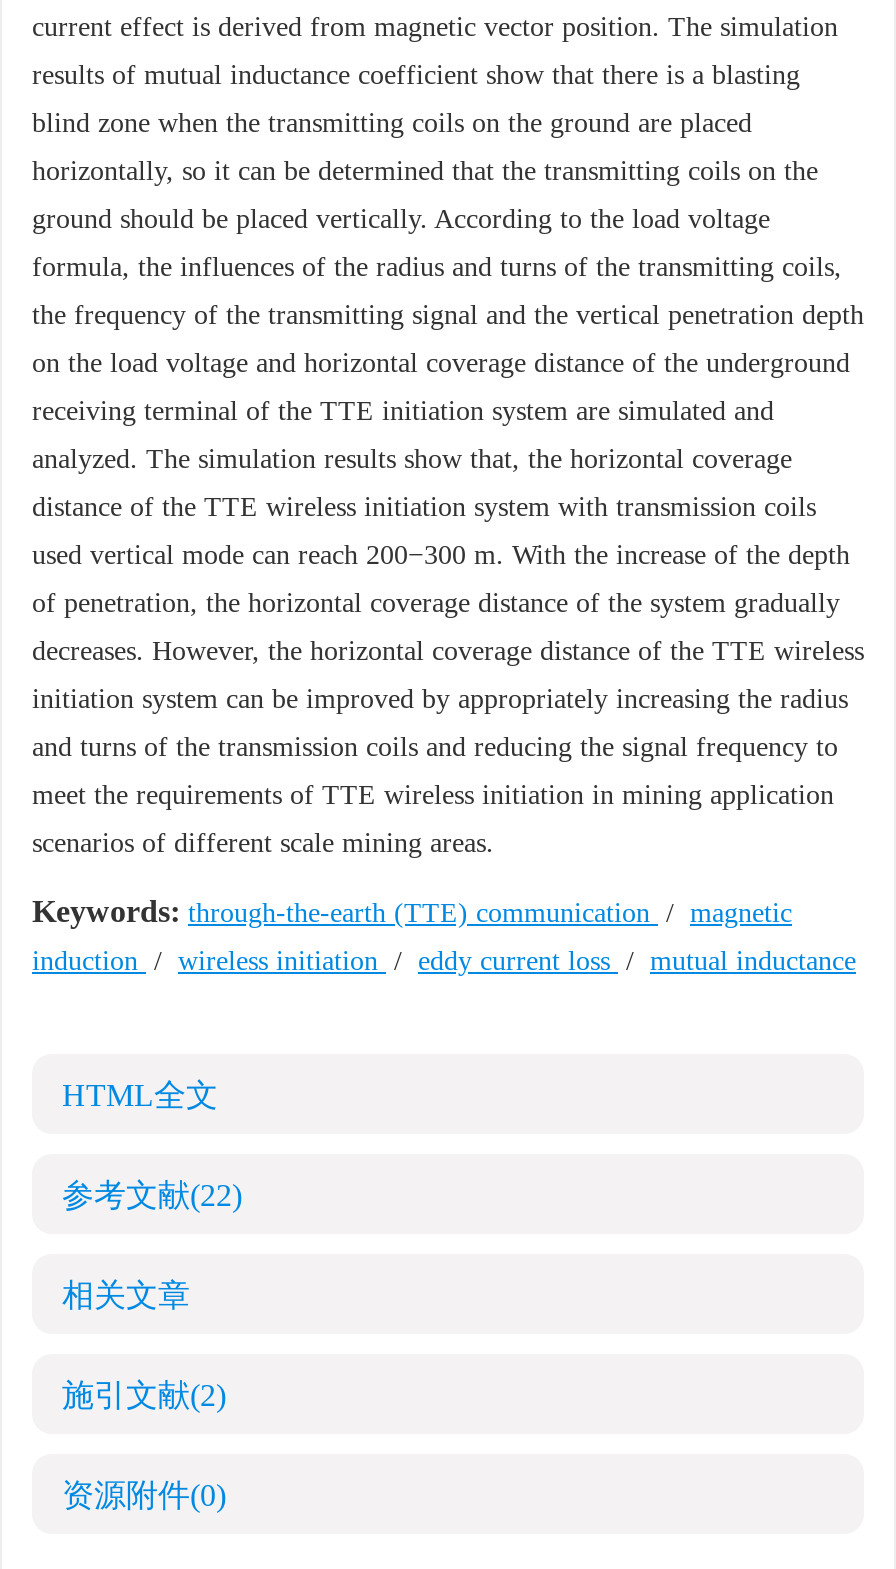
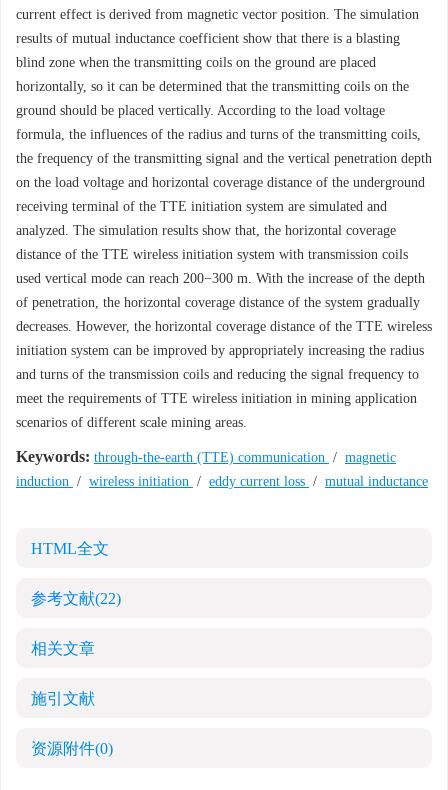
- 施引文献(2)
+ 施引文献
